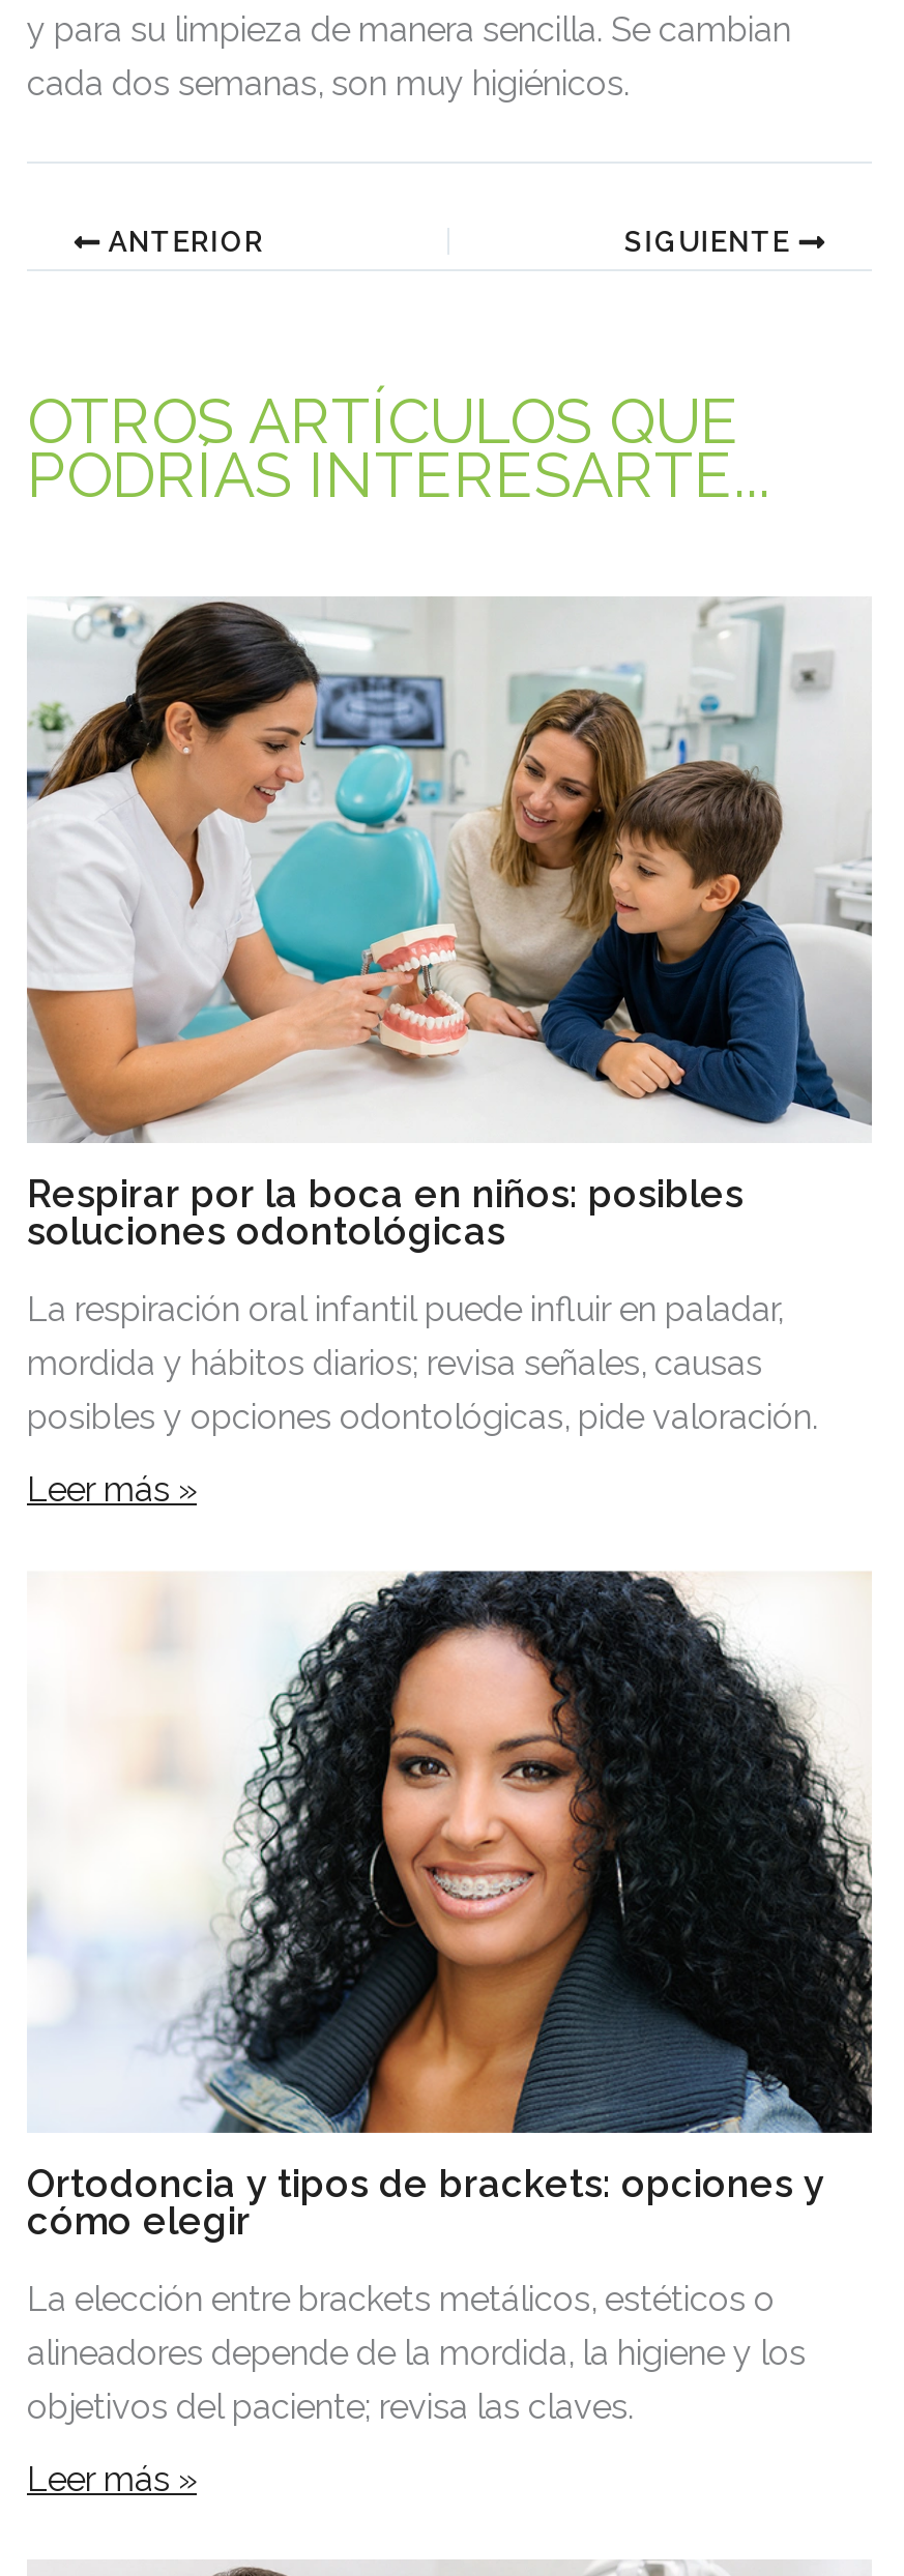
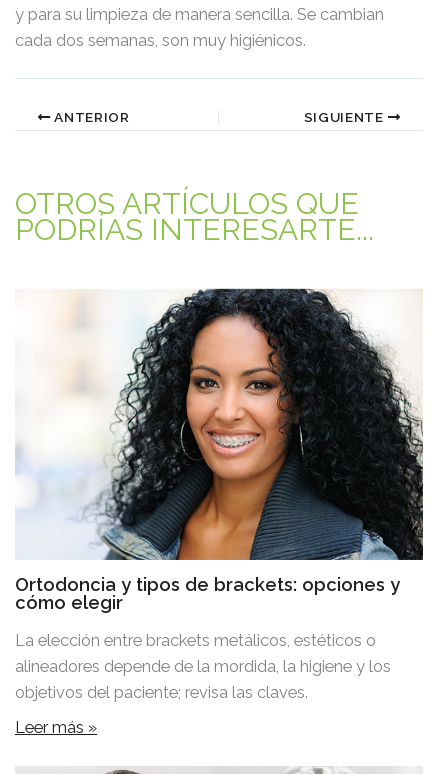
- [image]
- Respirar por la boca en niños: posibles
- soluciones odontológicas
- La respiración oral infantil puede influir en paladar,
- mordida y hábitos diarios; revisa señales, causas
- posibles y opciones odontológicas, pide valoración.
- Leer más »
